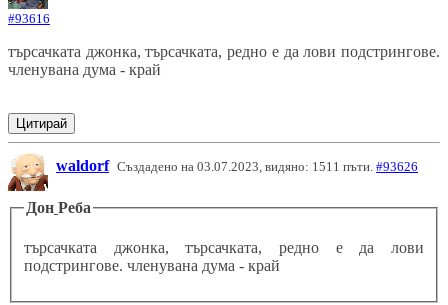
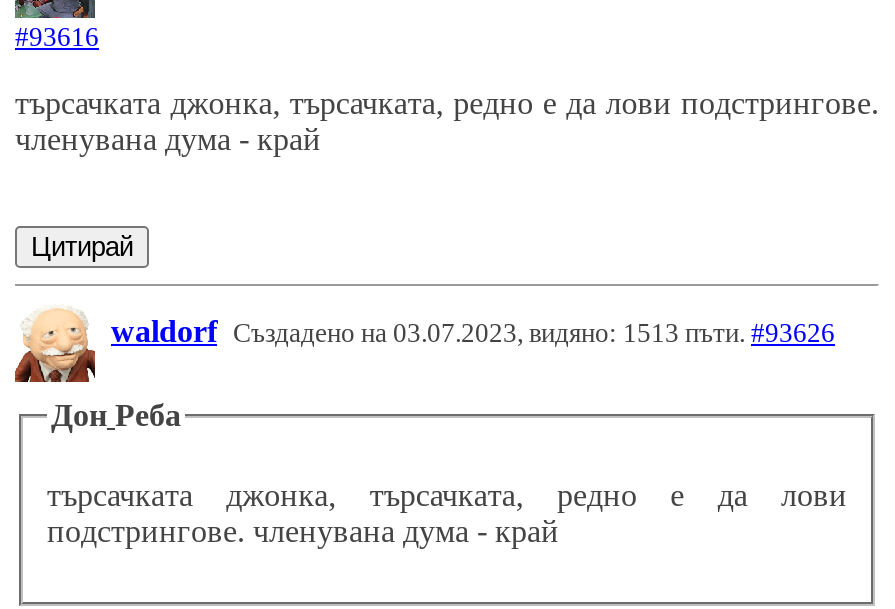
- waldorf Създадено на 03.07.2023, видяно: 1511 пъти. #93626
+ waldorf Създадено на 03.07.2023, видяно: 1513 пъти. #93626
